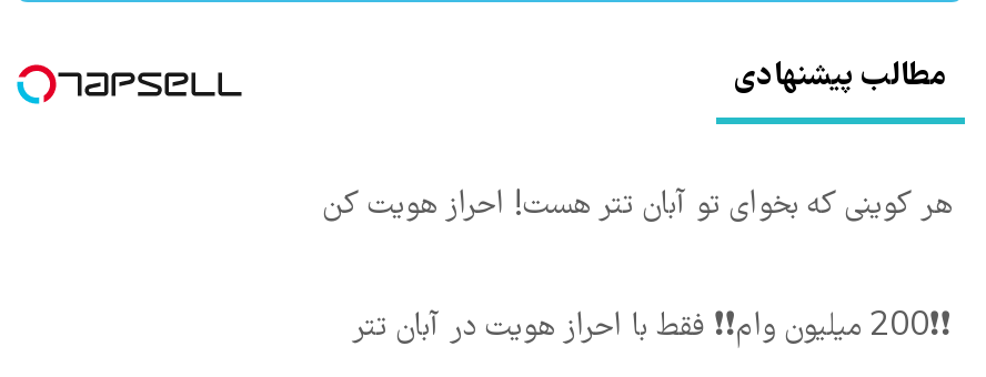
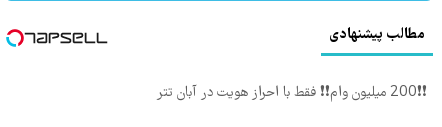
- هر کوینی که بخوای تو آبان تتر هست! احراز هویت کن
